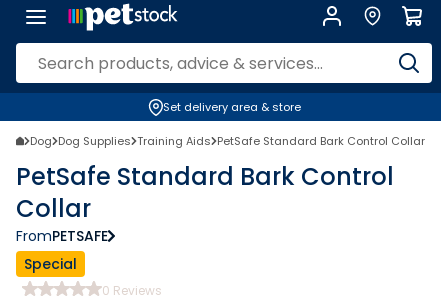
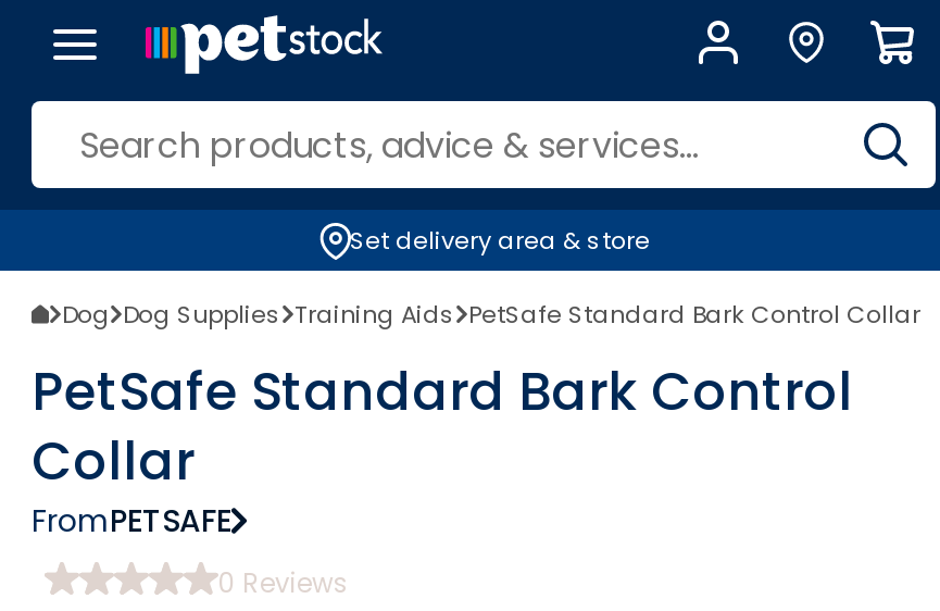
- Special
